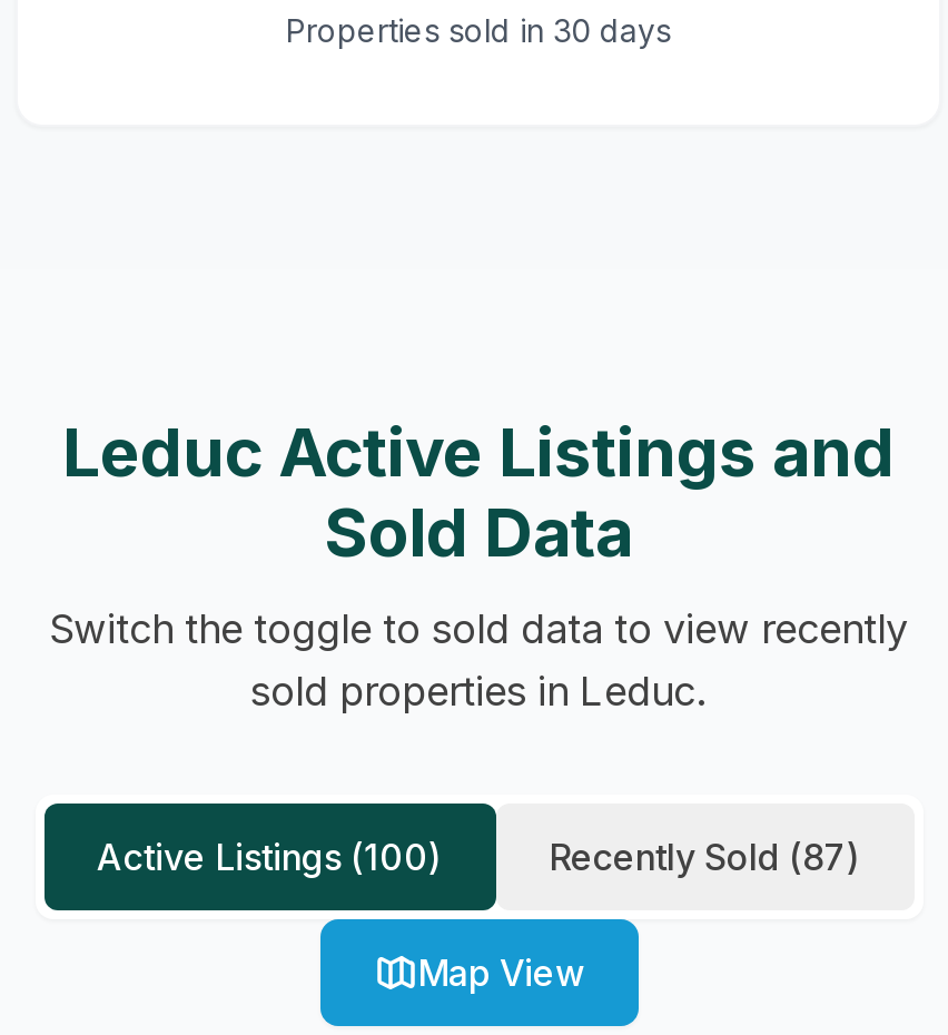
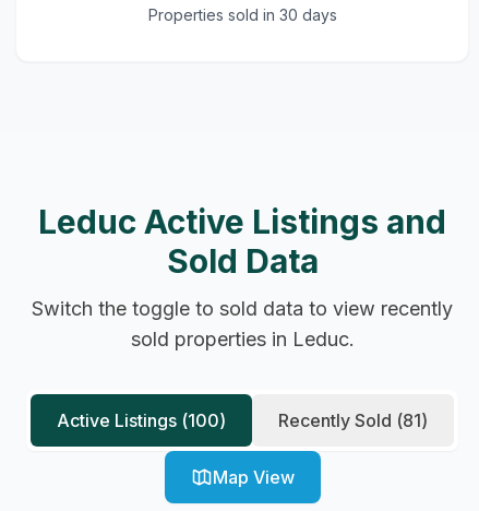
- Recently Sold (87)
+ Recently Sold (81)
